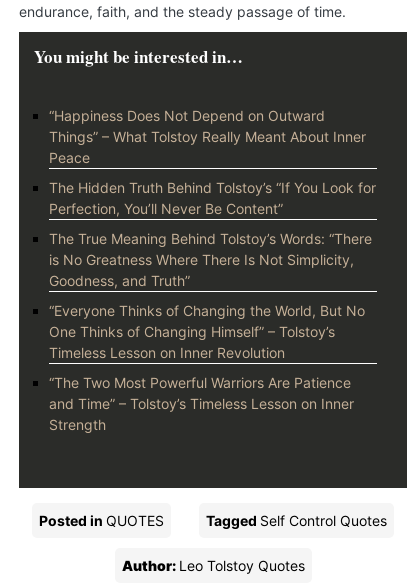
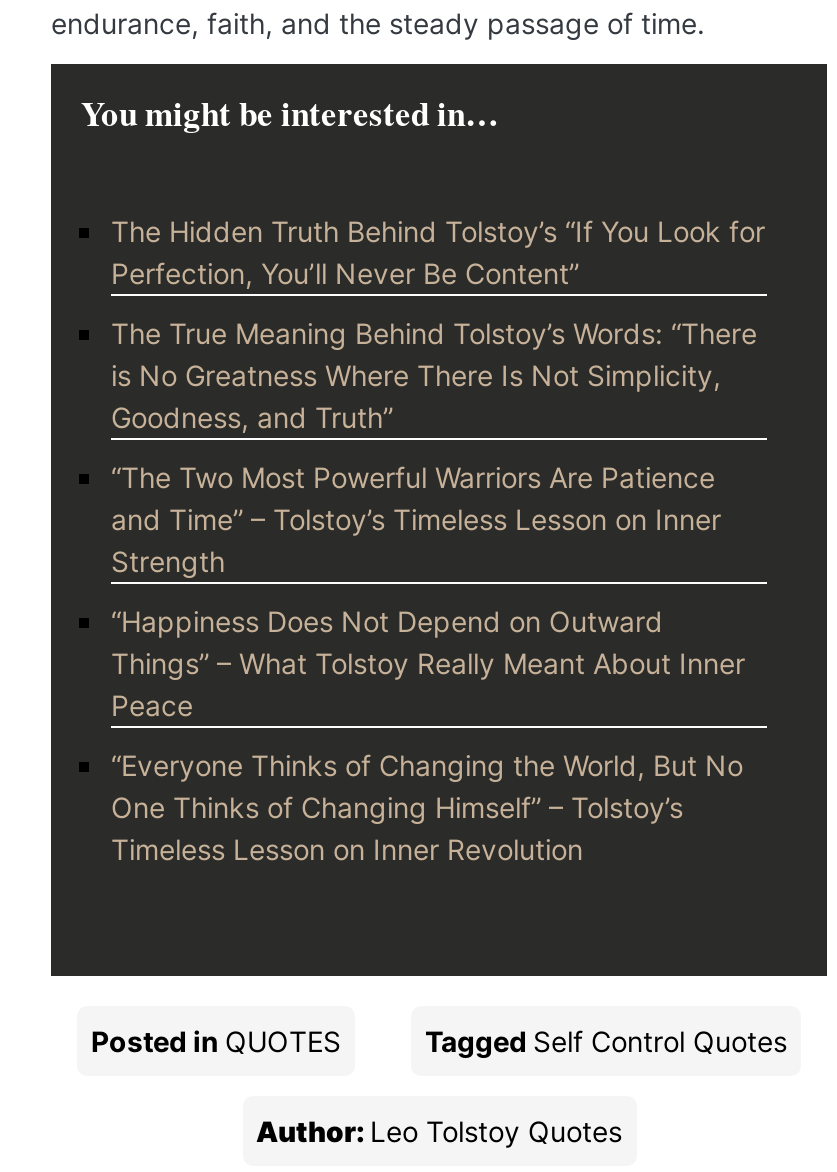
moved down: “Happiness Does Not Depend on Outward | Things” – What Tolstoy Really Meant About Inner | Peace

moved up: The Hidden Truth Behind Tolstoy’s “If You Look for | Perfection, You’ll Never Be Content” | The True Meaning Behind Tolstoy’s Words: “There | is No Greatness Where There Is Not Simplicity, | Goodness, and Truth”

moved down: “Everyone Thinks of Changing the World, But No | One Thinks of Changing Himself” – Tolstoy’s | Timeless Lesson on Inner Revolution

moved up: “The Two Most Powerful Warriors Are Patience | and Time” – Tolstoy’s Timeless Lesson on Inner | Strength
